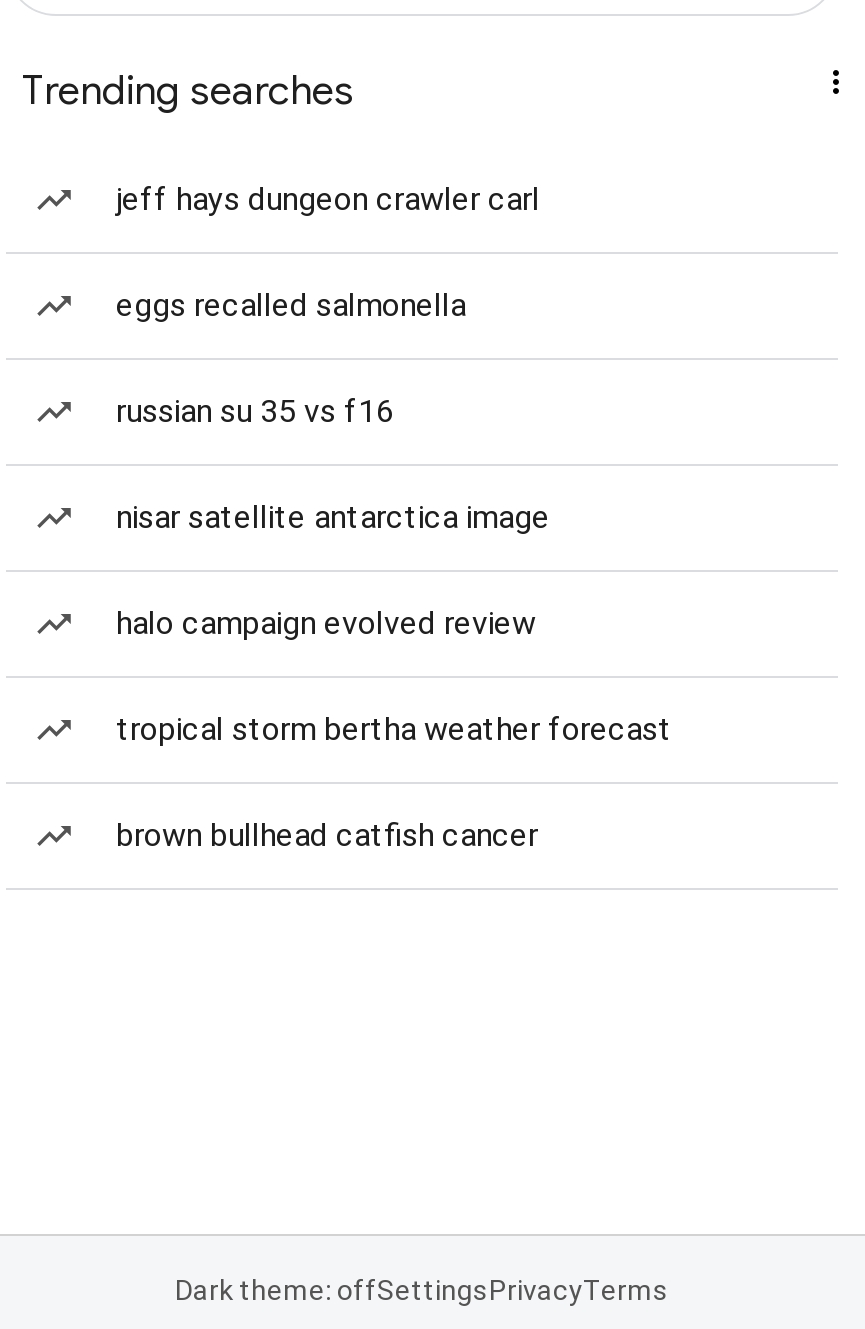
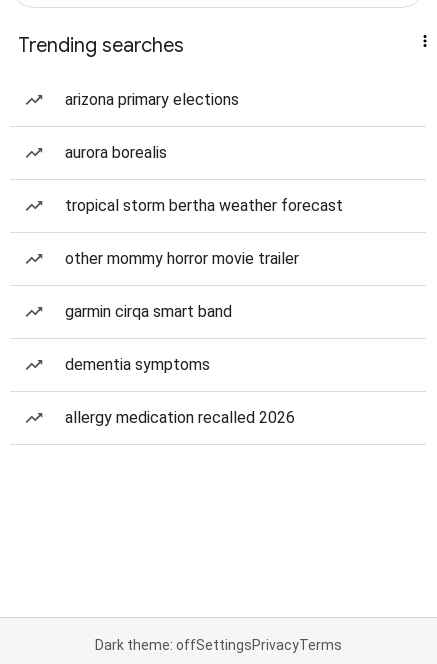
- jeff hays dungeon crawler carl
- eggs recalled salmonella
- russian su 35 vs f16
- nisar satellite antarctica image
- halo campaign evolved review
+ arizona primary elections
+ aurora borealis

moved up: tropical storm bertha weather forecast

- brown bullhead catfish cancer
+ other mommy horror movie trailer
+ garmin cirqa smart band
+ dementia symptoms
+ allergy medication recalled 2026
